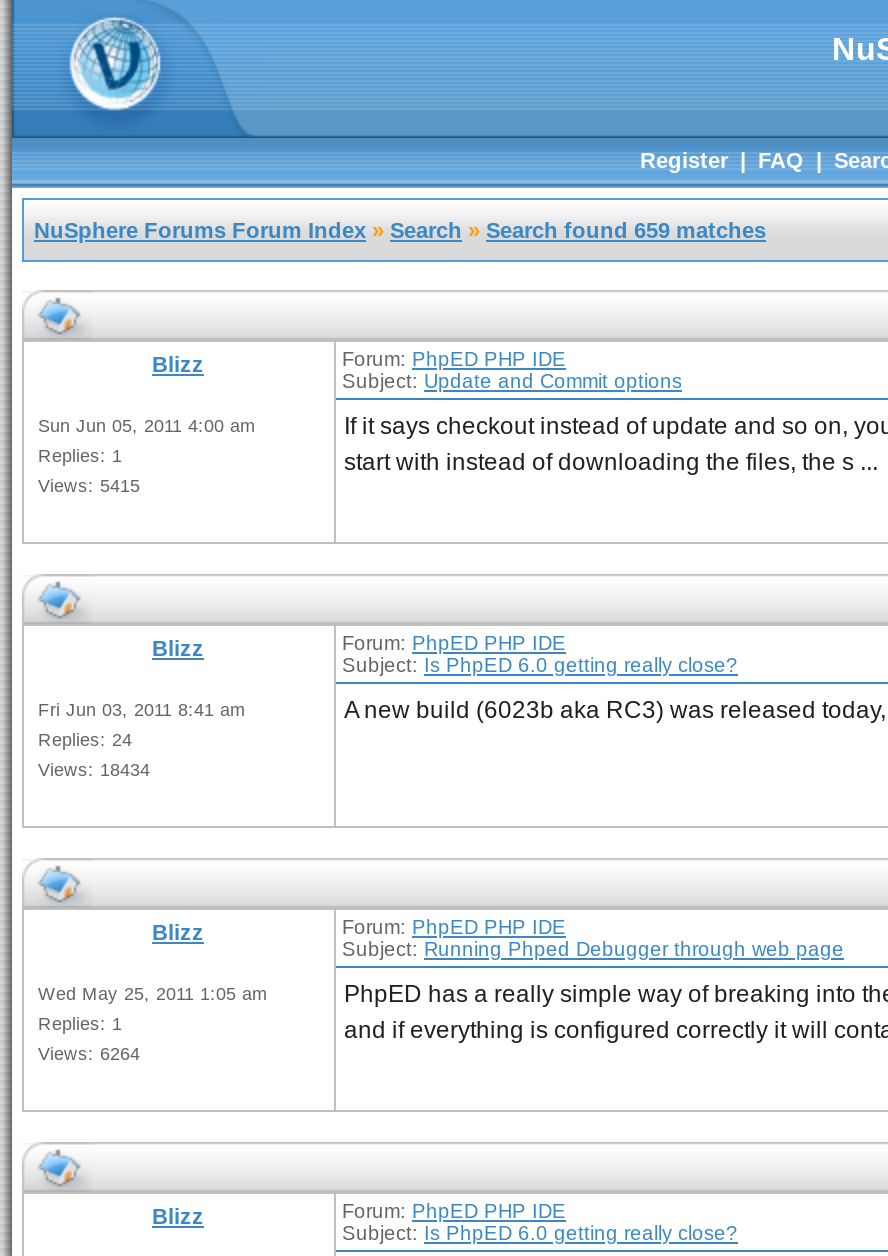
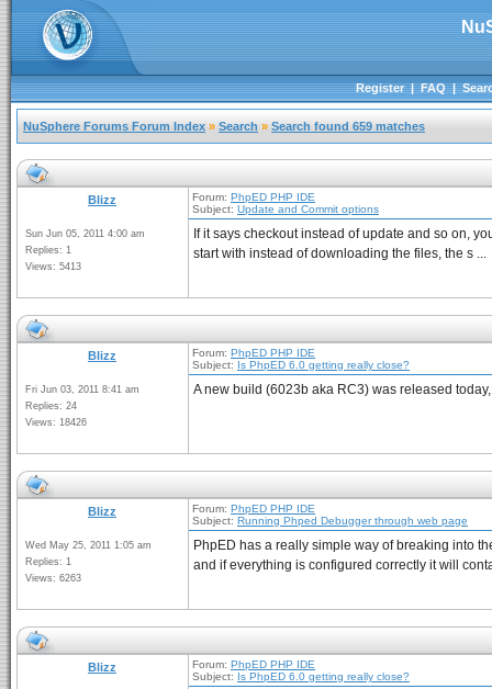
- Views: 5415
+ Views: 5413

- Views: 18434
+ Views: 18426

- Views: 6264
+ Views: 6263
